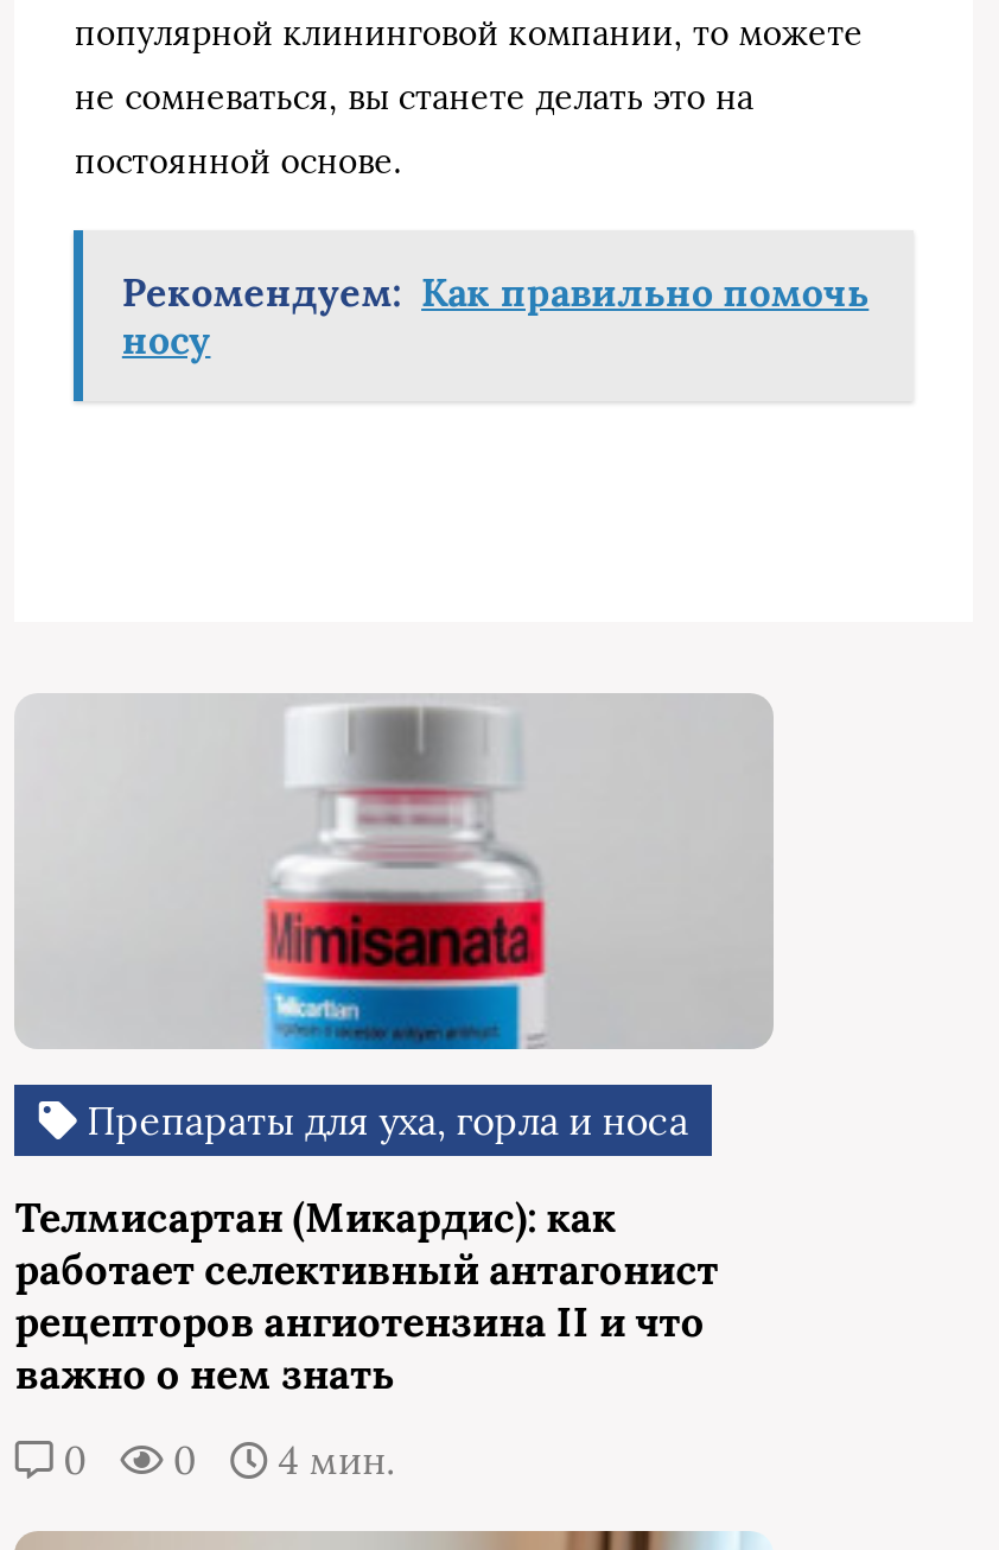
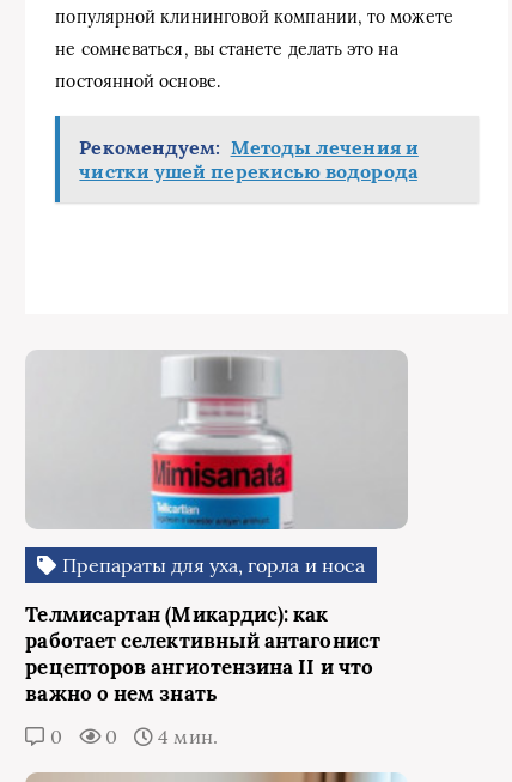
- Рекомендуем: Как правильно помочь
- носу
+ Рекомендуем: Методы лечения и
+ чистки ушей перекисью водорода
